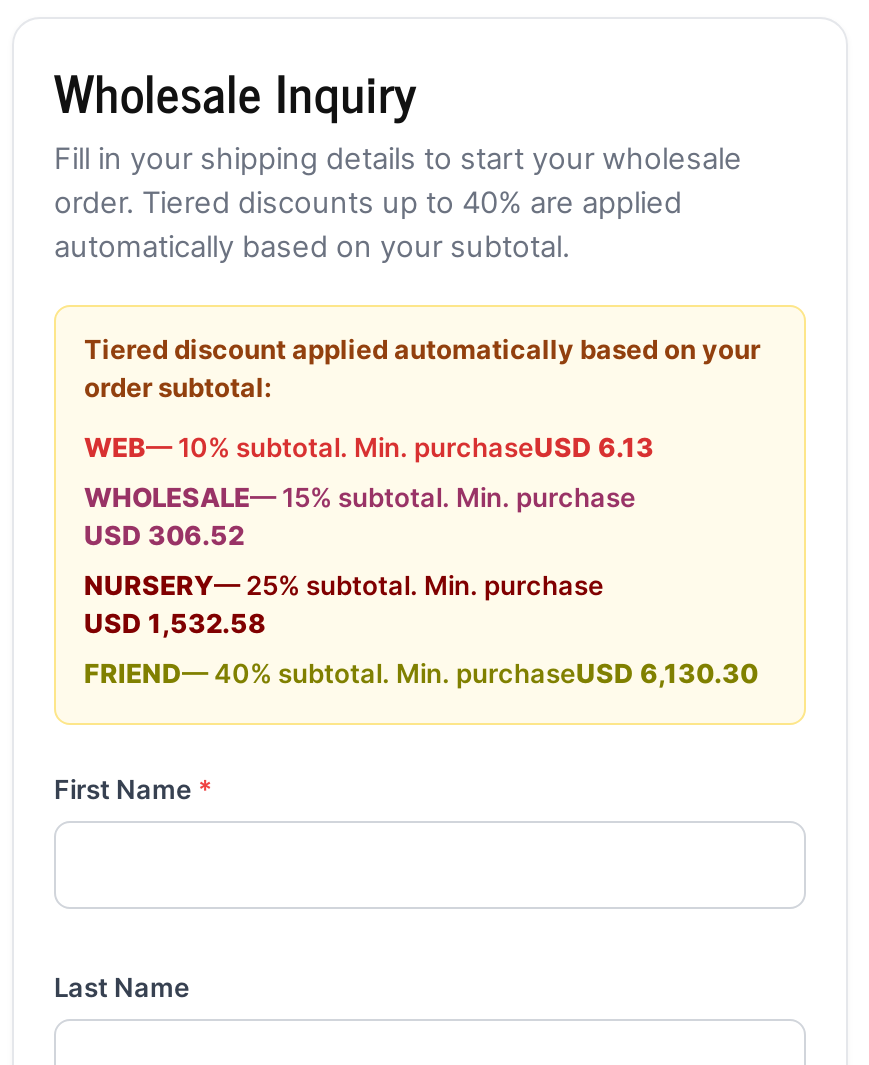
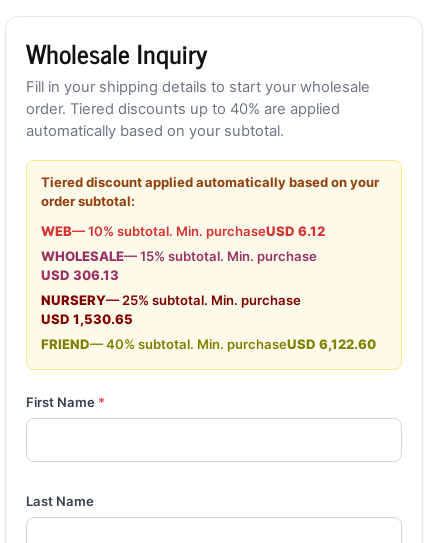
- WEB— 10% subtotal. Min. purchaseUSD 6.13
+ WEB— 10% subtotal. Min. purchaseUSD 6.12

- USD 306.52
+ USD 306.13

- USD 1,532.58
+ USD 1,530.65

- FRIEND— 40% subtotal. Min. purchaseUSD 6,130.30
+ FRIEND— 40% subtotal. Min. purchaseUSD 6,122.60
